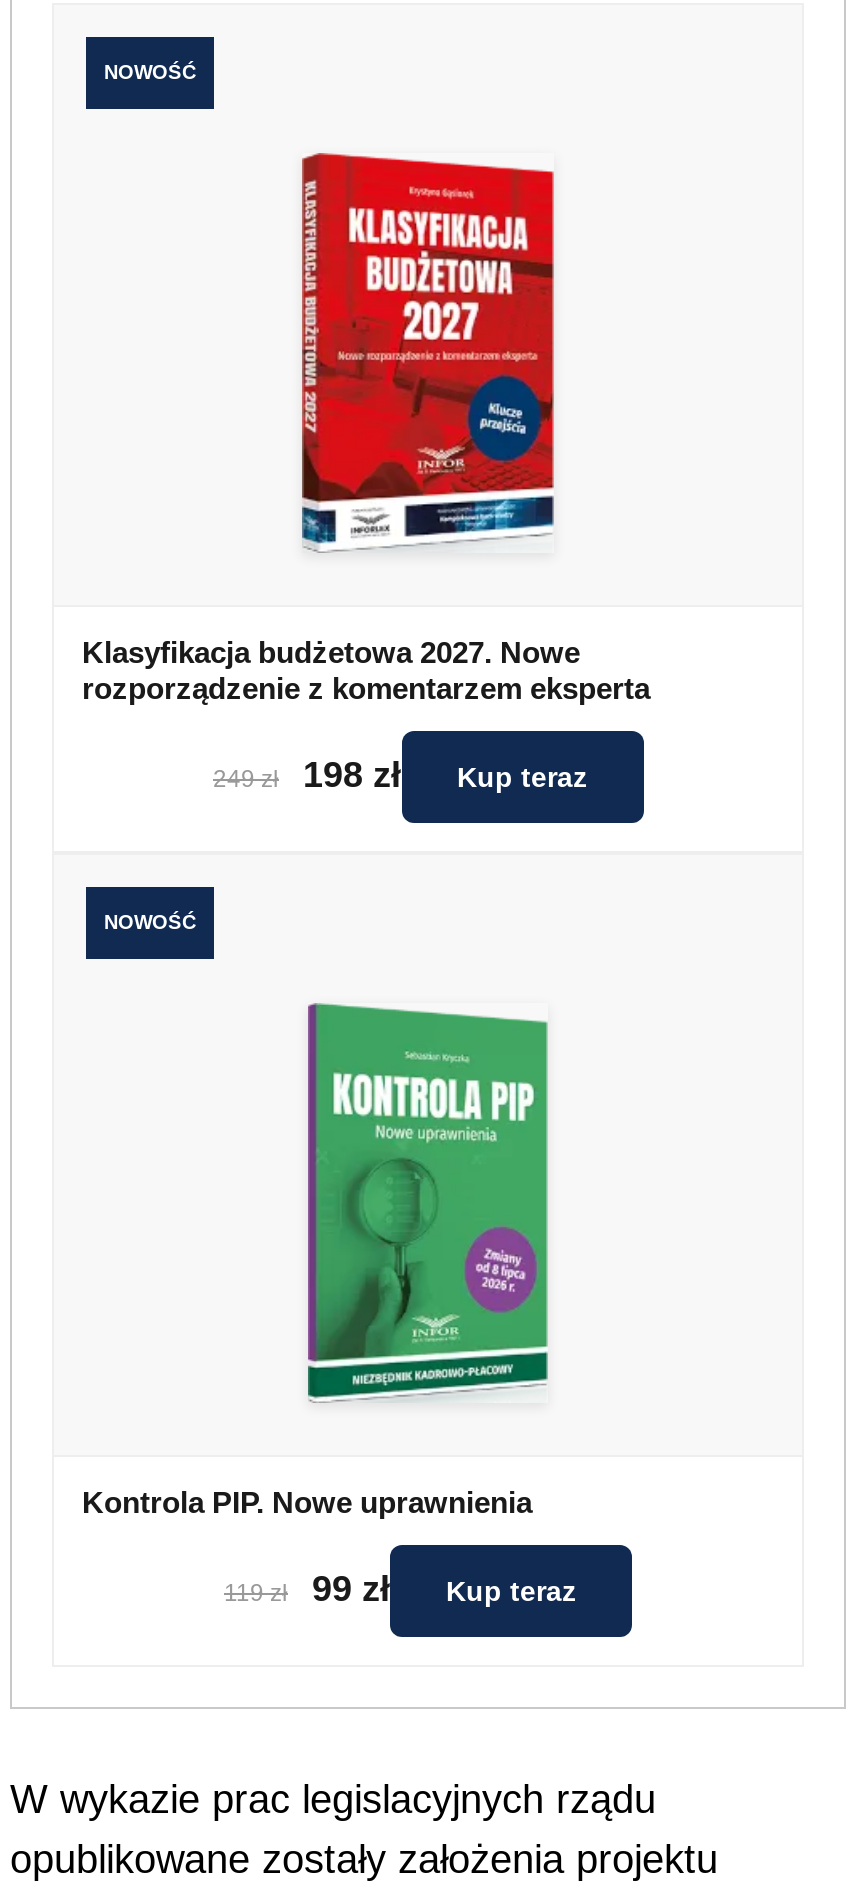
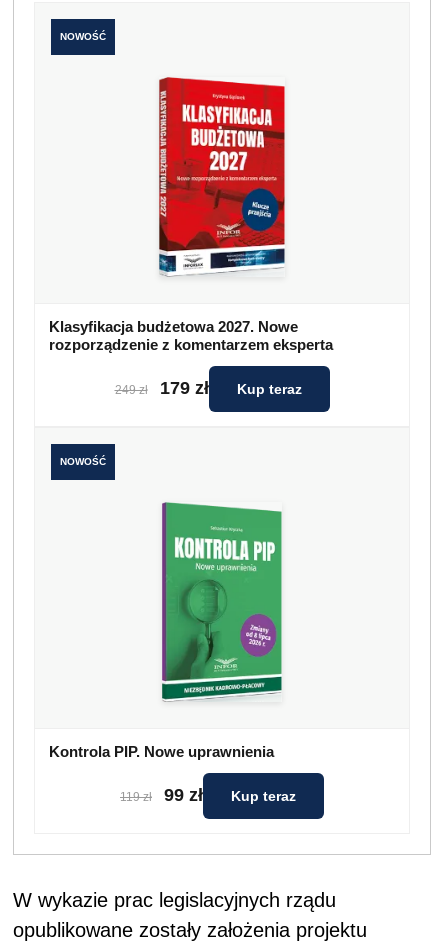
- 198 zł
+ 179 zł
